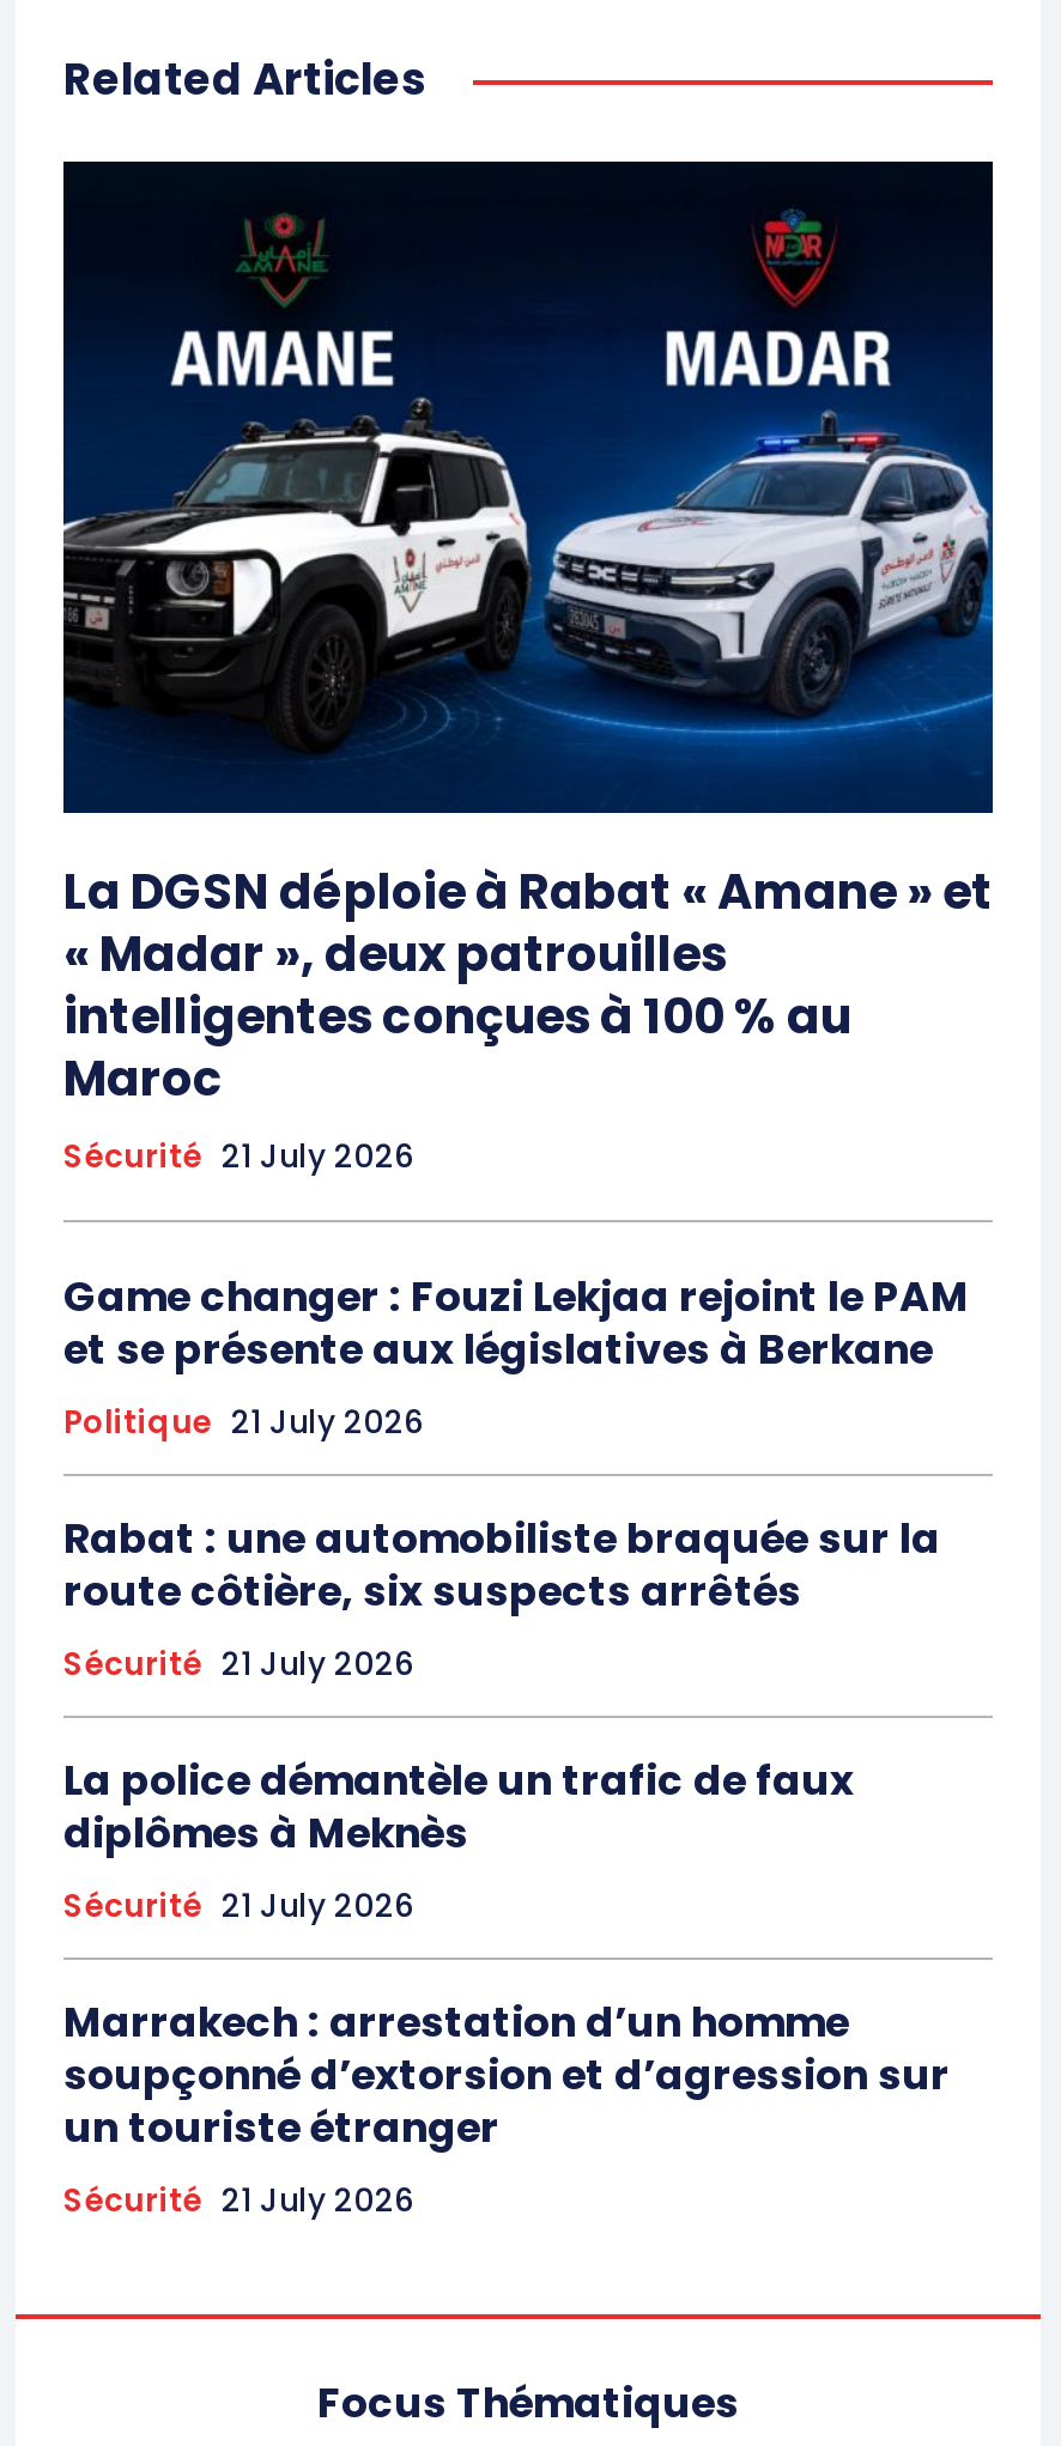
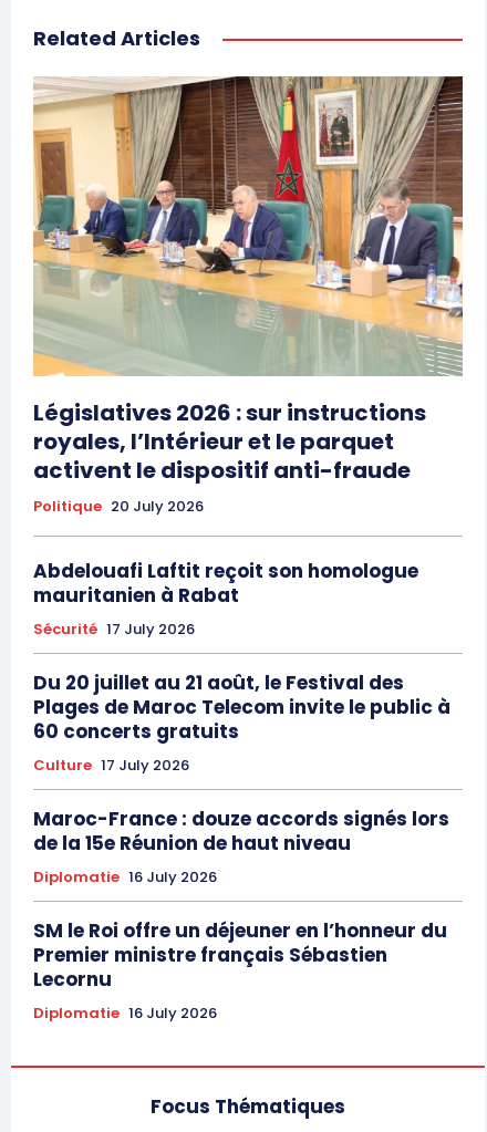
- [image]
- La DGSN déploie à Rabat « Amane » et
- « Madar », deux patrouilles
- intelligentes conçues à 100 % au
- Maroc
- Sécurité 21 July 2026
+ [image]
+ Législatives 2026 : sur instructions
+ royales, l’Intérieur et le parquet
+ activent le dispositif anti-fraude
+ Politique 20 July 2026

- Game changer : Fouzi Lekjaa rejoint le PAM
- et se présente aux législatives à Berkane
- Politique 21 July 2026
+ Abdelouafi Laftit reçoit son homologue
+ mauritanien à Rabat
+ Sécurité 17 July 2026

- Rabat : une automobiliste braquée sur la
- route côtière, six suspects arrêtés
- Sécurité 21 July 2026
+ Du 20 juillet au 21 août, le Festival des
+ Plages de Maroc Telecom invite le public à
+ 60 concerts gratuits
+ Culture 17 July 2026

- La police démantèle un trafic de faux
- diplômes à Meknès
- Sécurité 21 July 2026
+ Maroc-France : douze accords signés lors
+ de la 15e Réunion de haut niveau
+ Diplomatie 16 July 2026

- Marrakech : arrestation d’un homme
- soupçonné d’extorsion et d’agression sur
- un touriste étranger
- Sécurité 21 July 2026
+ SM le Roi offre un déjeuner en l’honneur du
+ Premier ministre français Sébastien
+ Lecornu
+ Diplomatie 16 July 2026
